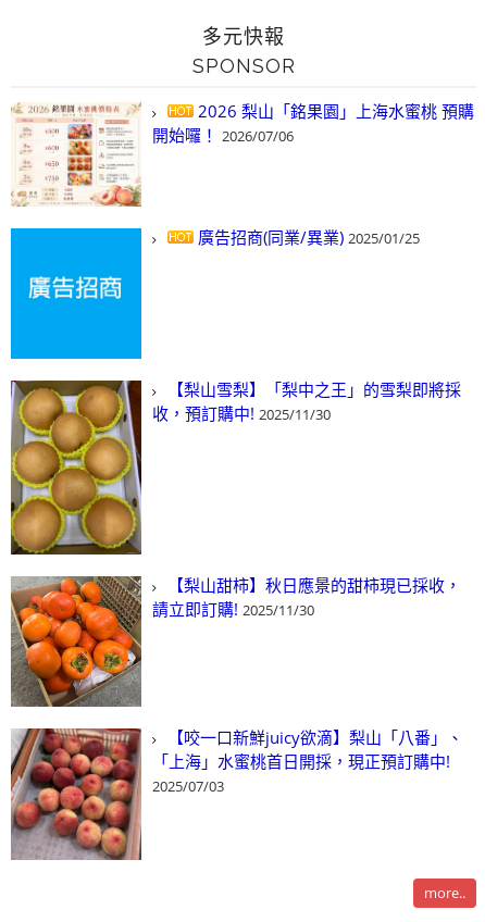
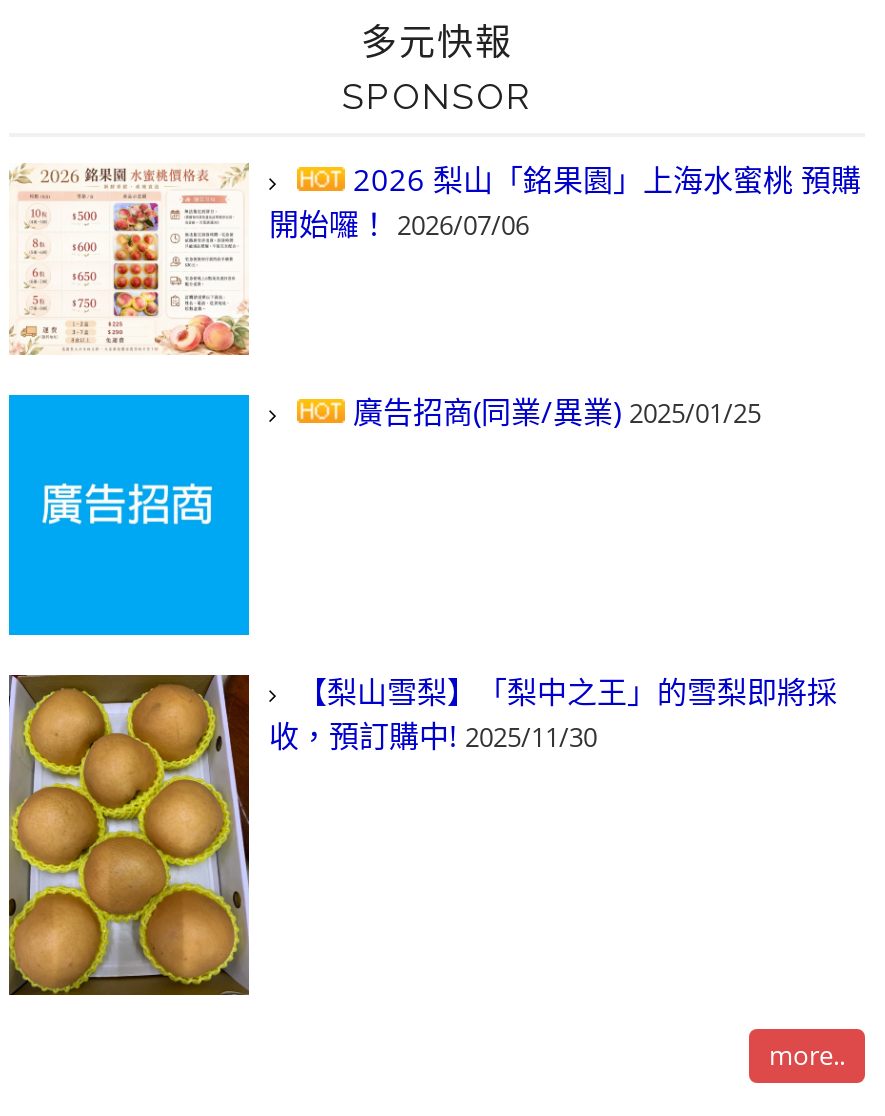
- [image]
- 【梨山甜柿】秋日應景的甜柿現已採收，
- 請立即訂購! 2025/11/30

- [image]
- 【咬一口新鮮juicy欲滴】梨山「八番」、
- 「上海」水蜜桃首日開採，現正預訂購中!
- 2025/07/03
